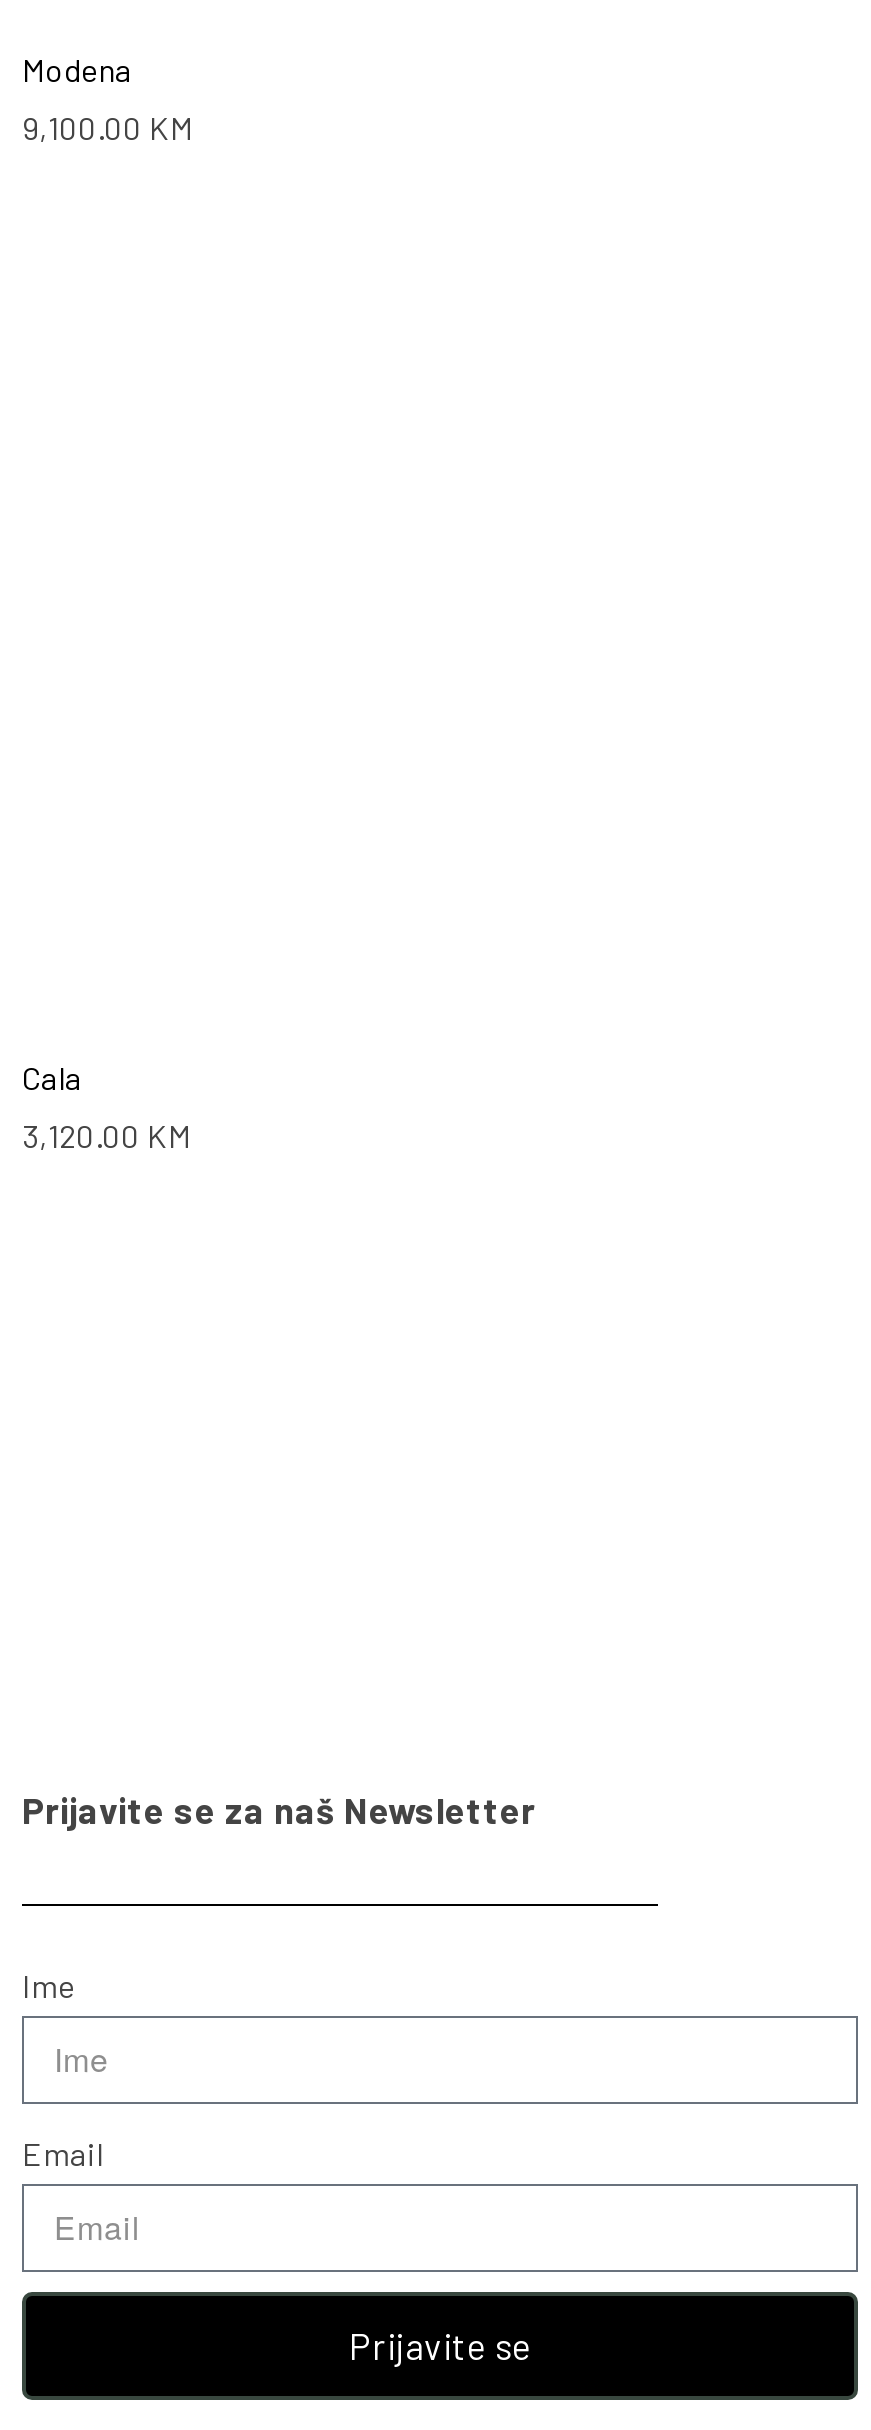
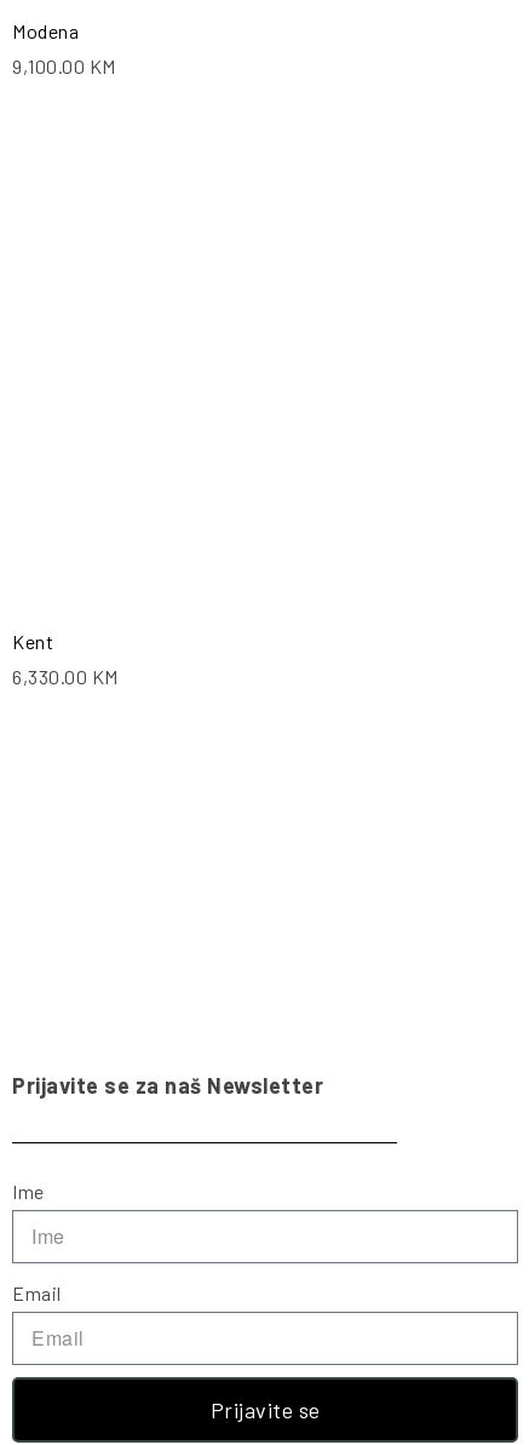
- Cala
+ Kent

- 3,120.00 KM
+ 6,330.00 KM
